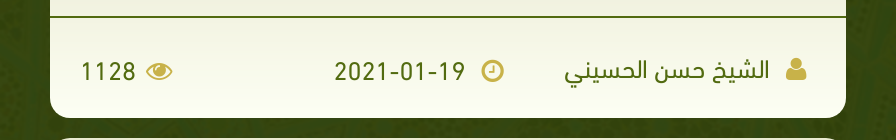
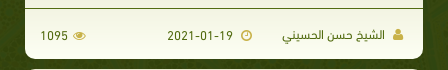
- 1128
+ 1095
